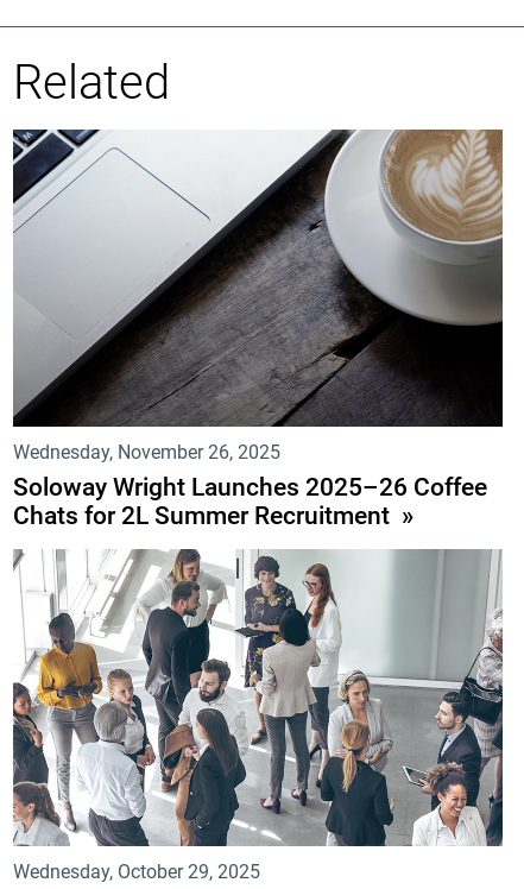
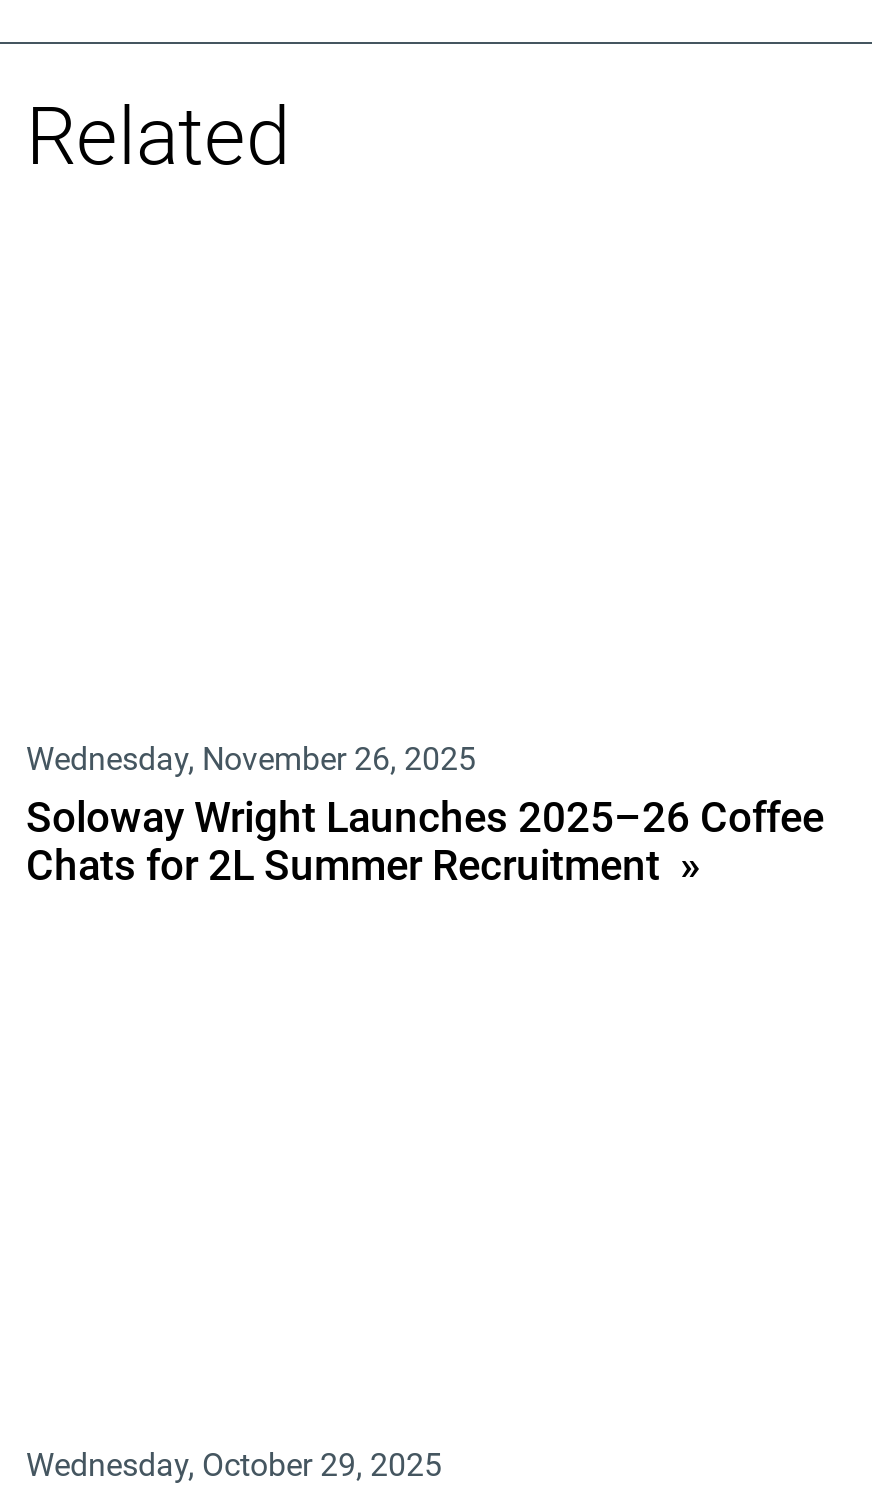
- [image]

- [image]
